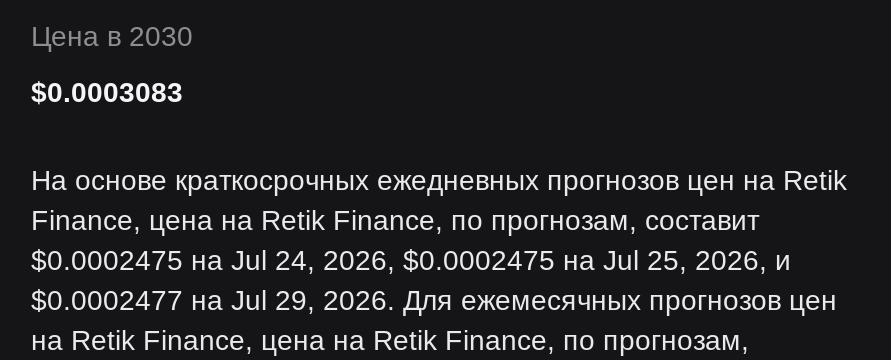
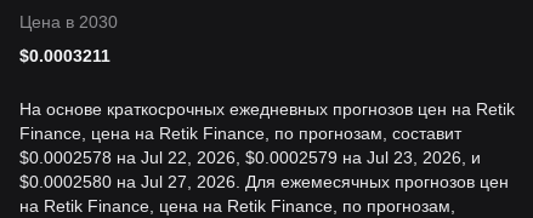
- $0.0003083
+ $0.0003211

- $0.0002475 на Jul 24, 2026, $0.0002475 на Jul 25, 2026, и
+ $0.0002578 на Jul 22, 2026, $0.0002579 на Jul 23, 2026, и

- $0.0002477 на Jul 29, 2026. Для ежемесячных прогнозов цен
+ $0.0002580 на Jul 27, 2026. Для ежемесячных прогнозов цен
